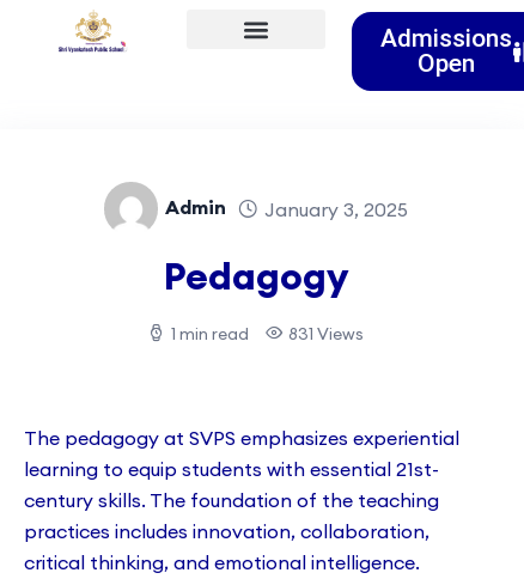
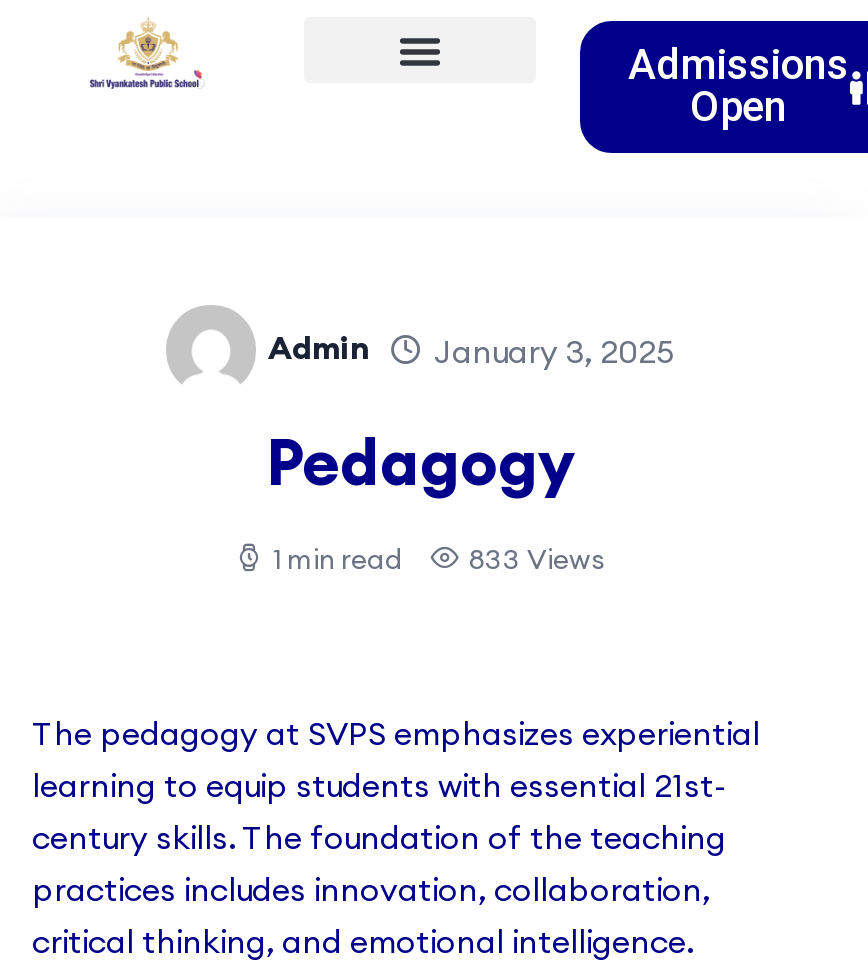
- 1 min read 831 Views
+ 1 min read 833 Views
